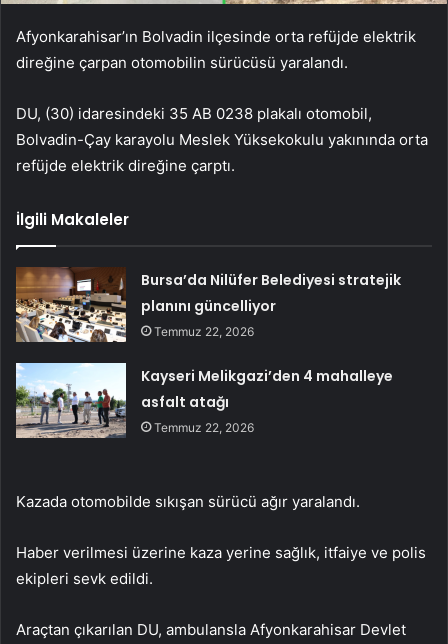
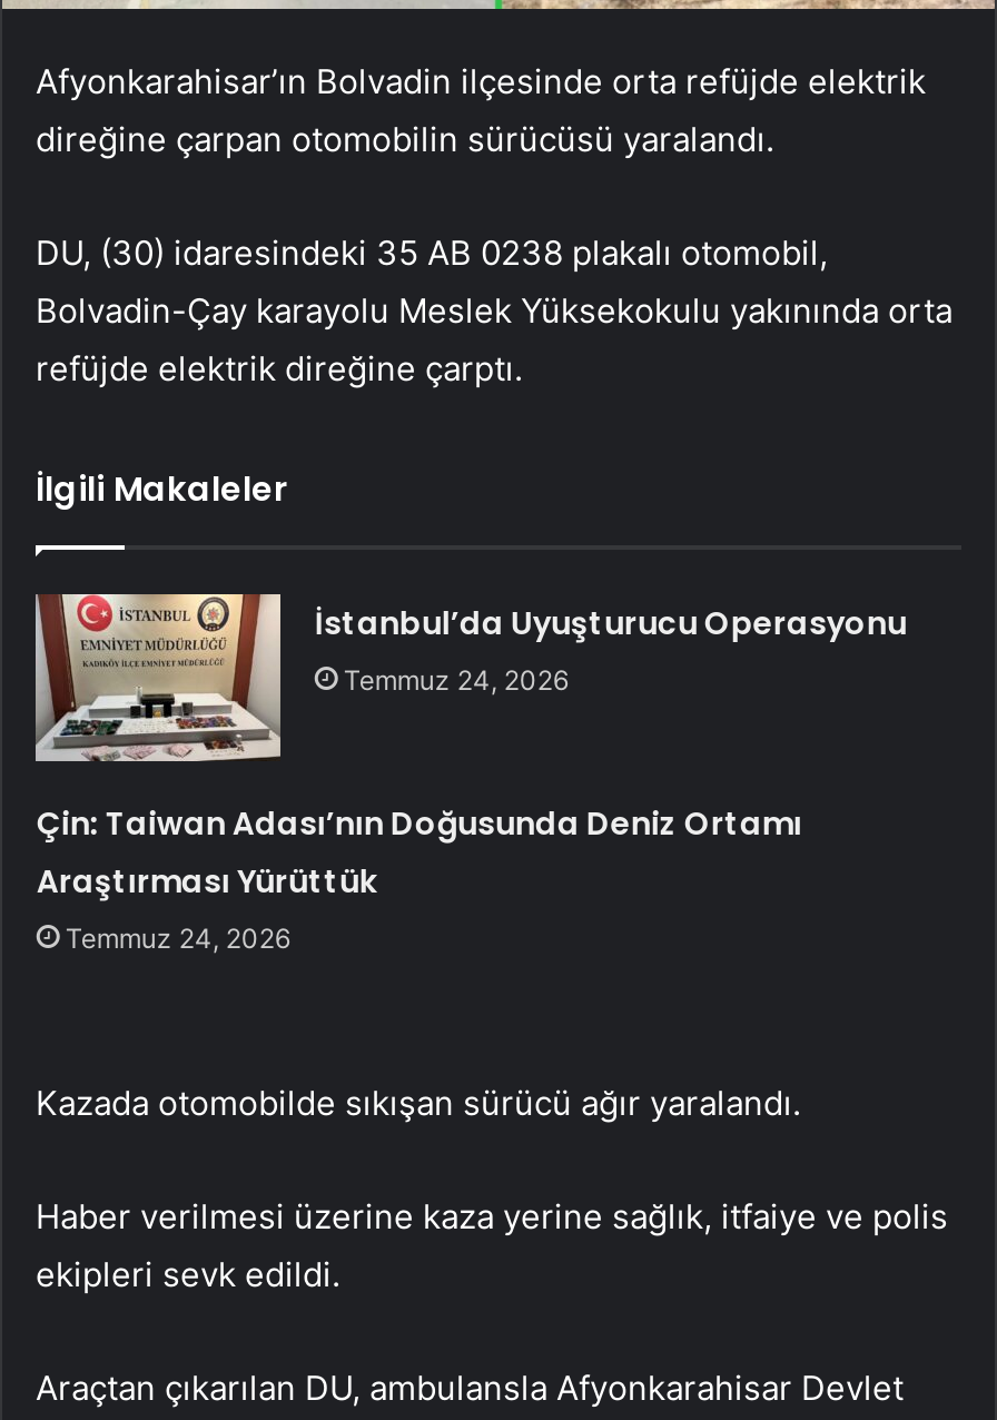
- [image]
- Bursa’da Nilüfer Belediyesi stratejik
- planını güncelliyor
- Temmuz 22, 2026
+ [image]
+ İstanbul’da Uyuşturucu Operasyonu
+ Temmuz 24, 2026

- Kayseri Melikgazi’den 4 mahalleye
- asfalt atağı
- Temmuz 22, 2026
+ Çin: Taiwan Adası’nın Doğusunda Deniz Ortamı
+ Araştırması Yürüttük
+ Temmuz 24, 2026
